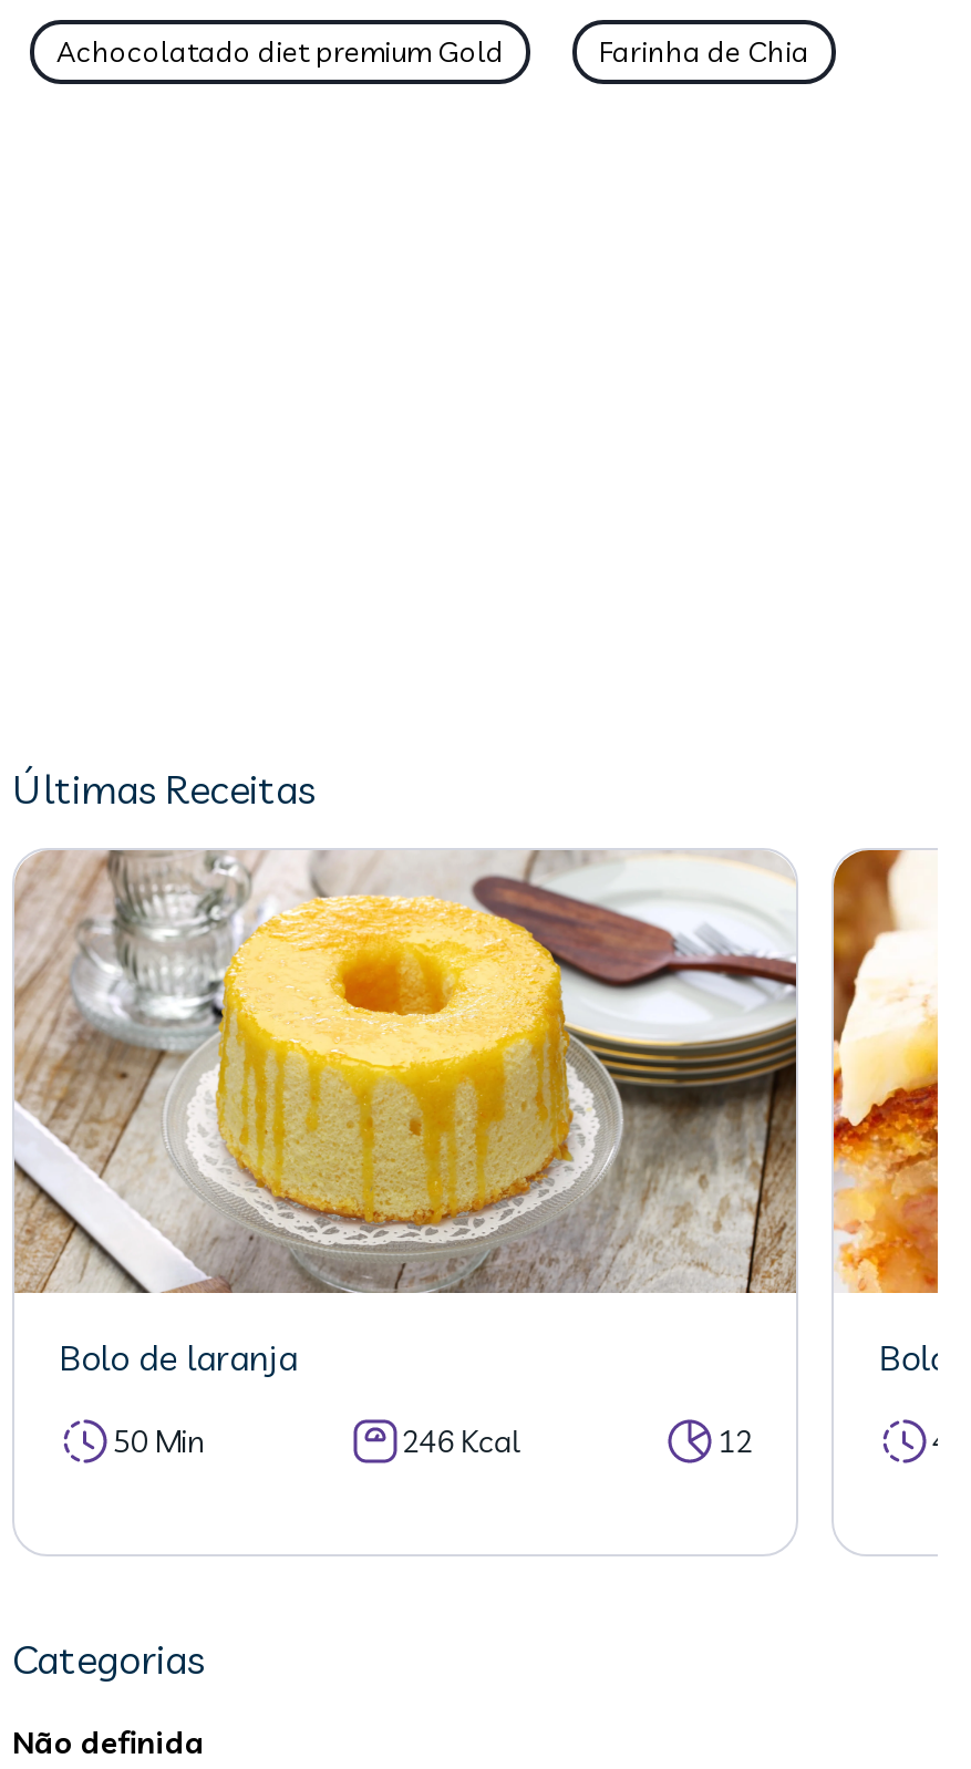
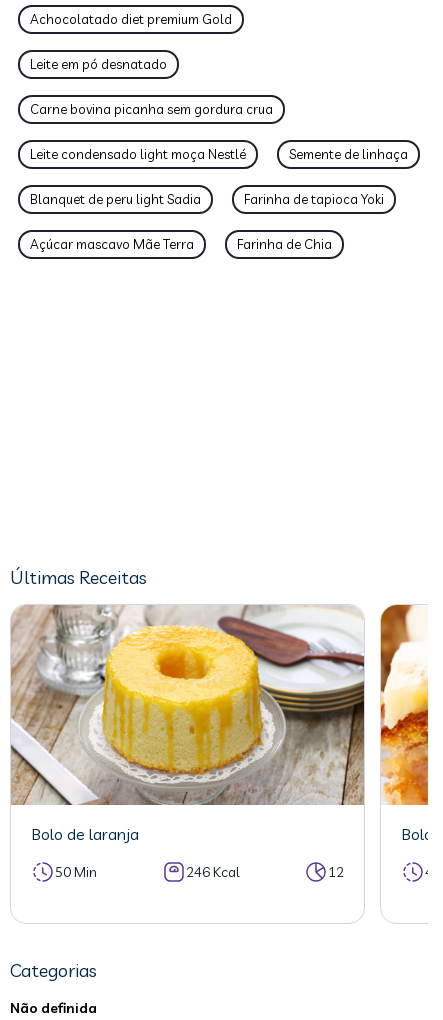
+ Leite em pó desnatado
+ Carne bovina picanha sem gordura crua
+ Leite condensado light moça Nestlé
+ Semente de linhaça
+ Blanquet de peru light Sadia
+ Farinha de tapioca Yoki
+ Açúcar mascavo Mãe Terra
